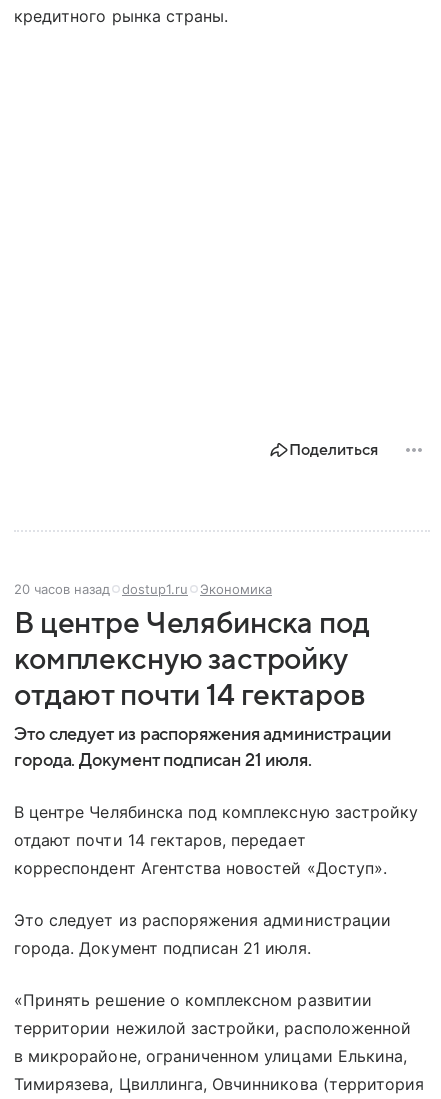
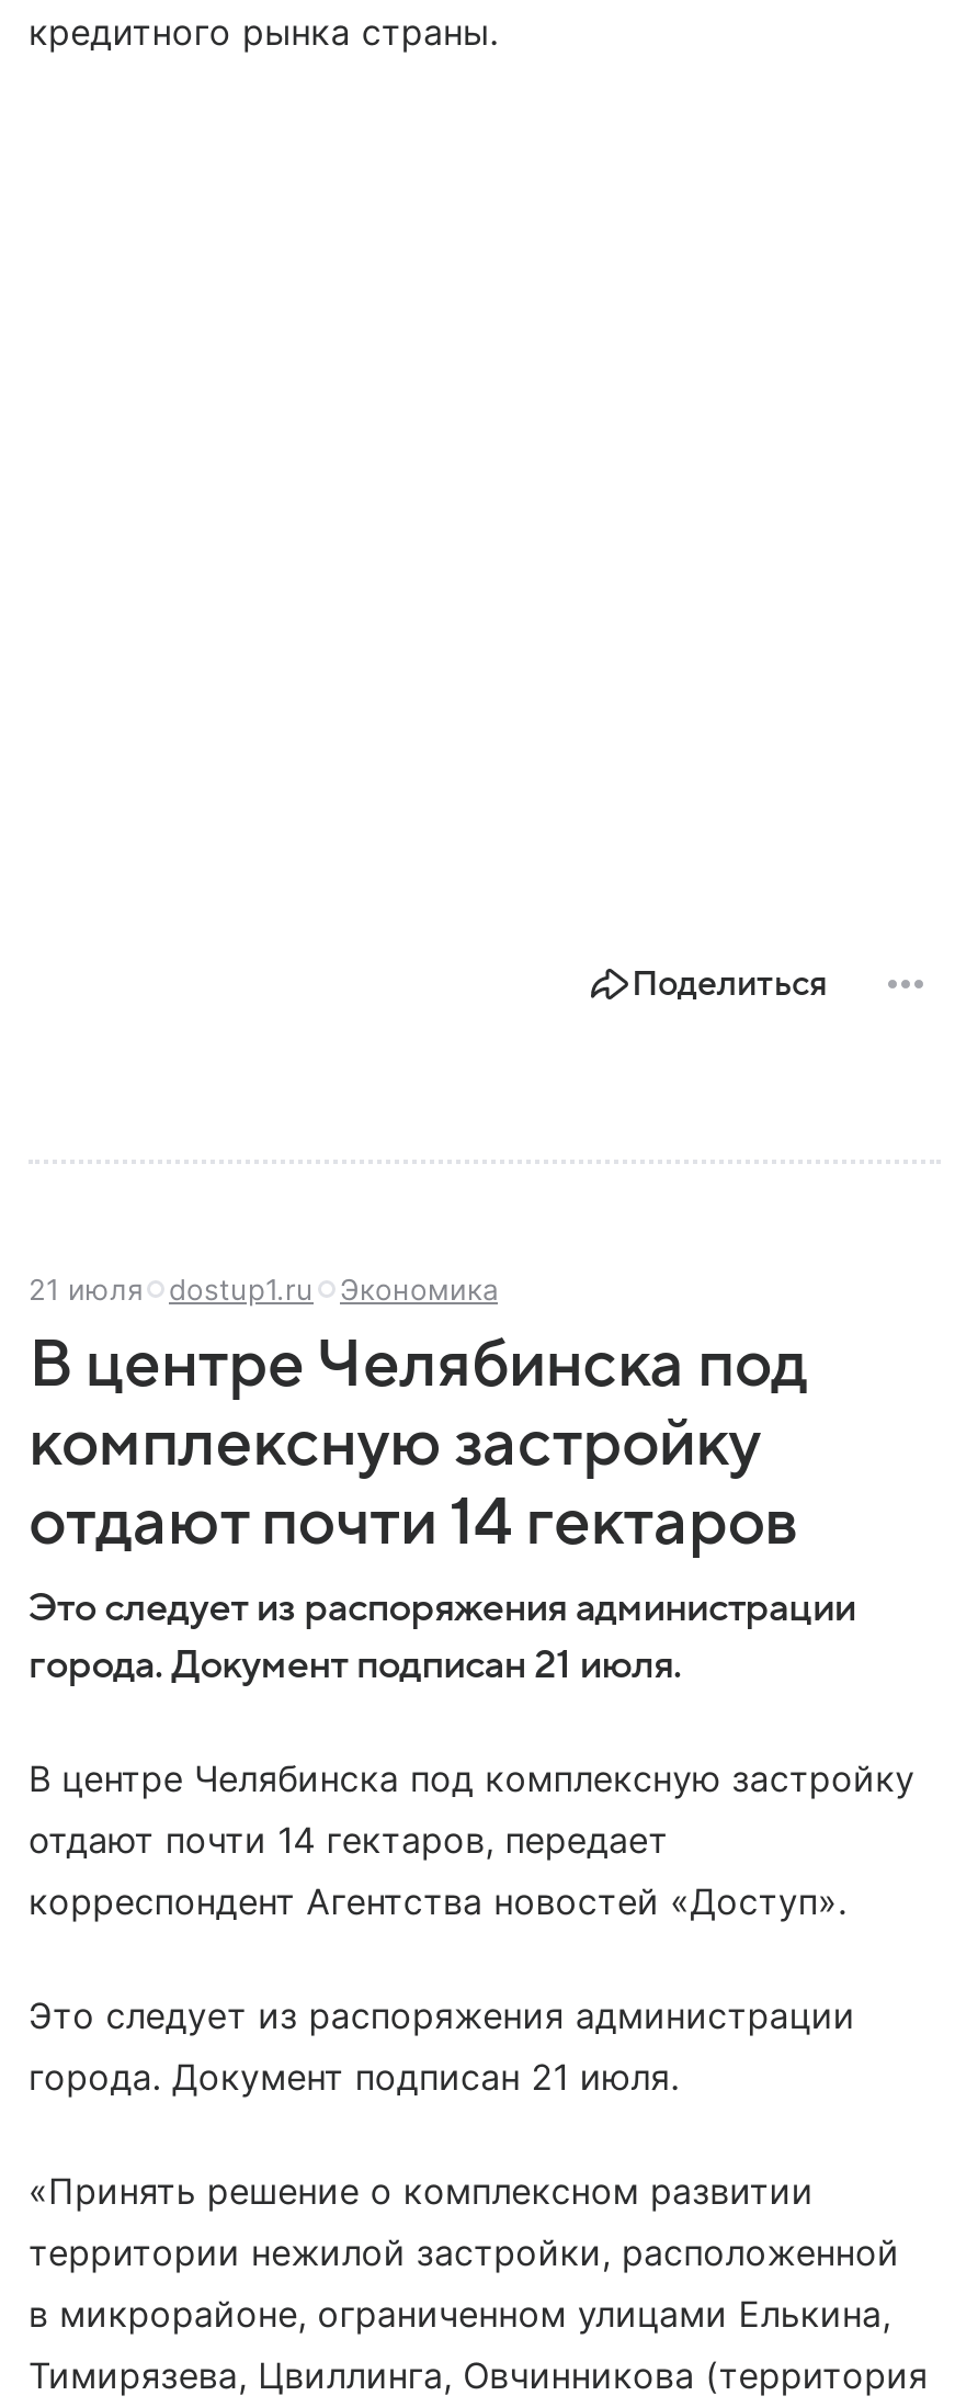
- 20 часов назад dostup1.ru Экономика
+ 21 июля dostup1.ru Экономика
